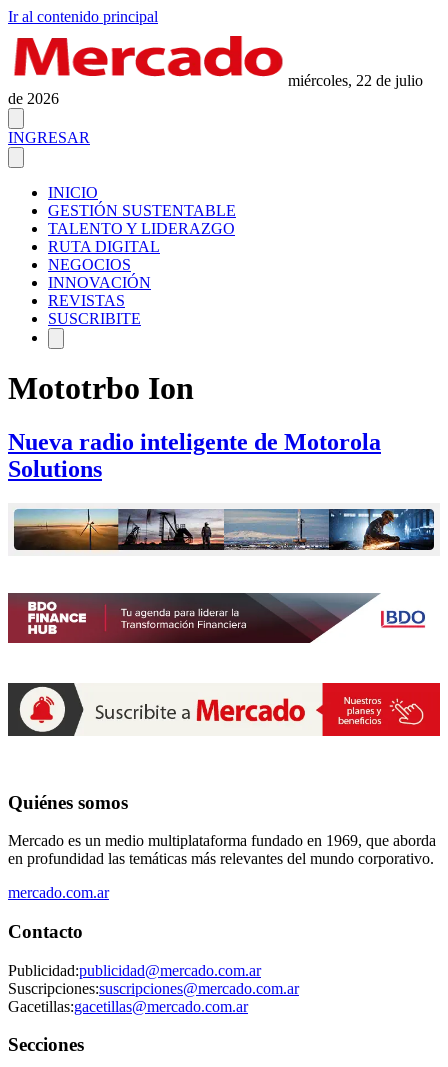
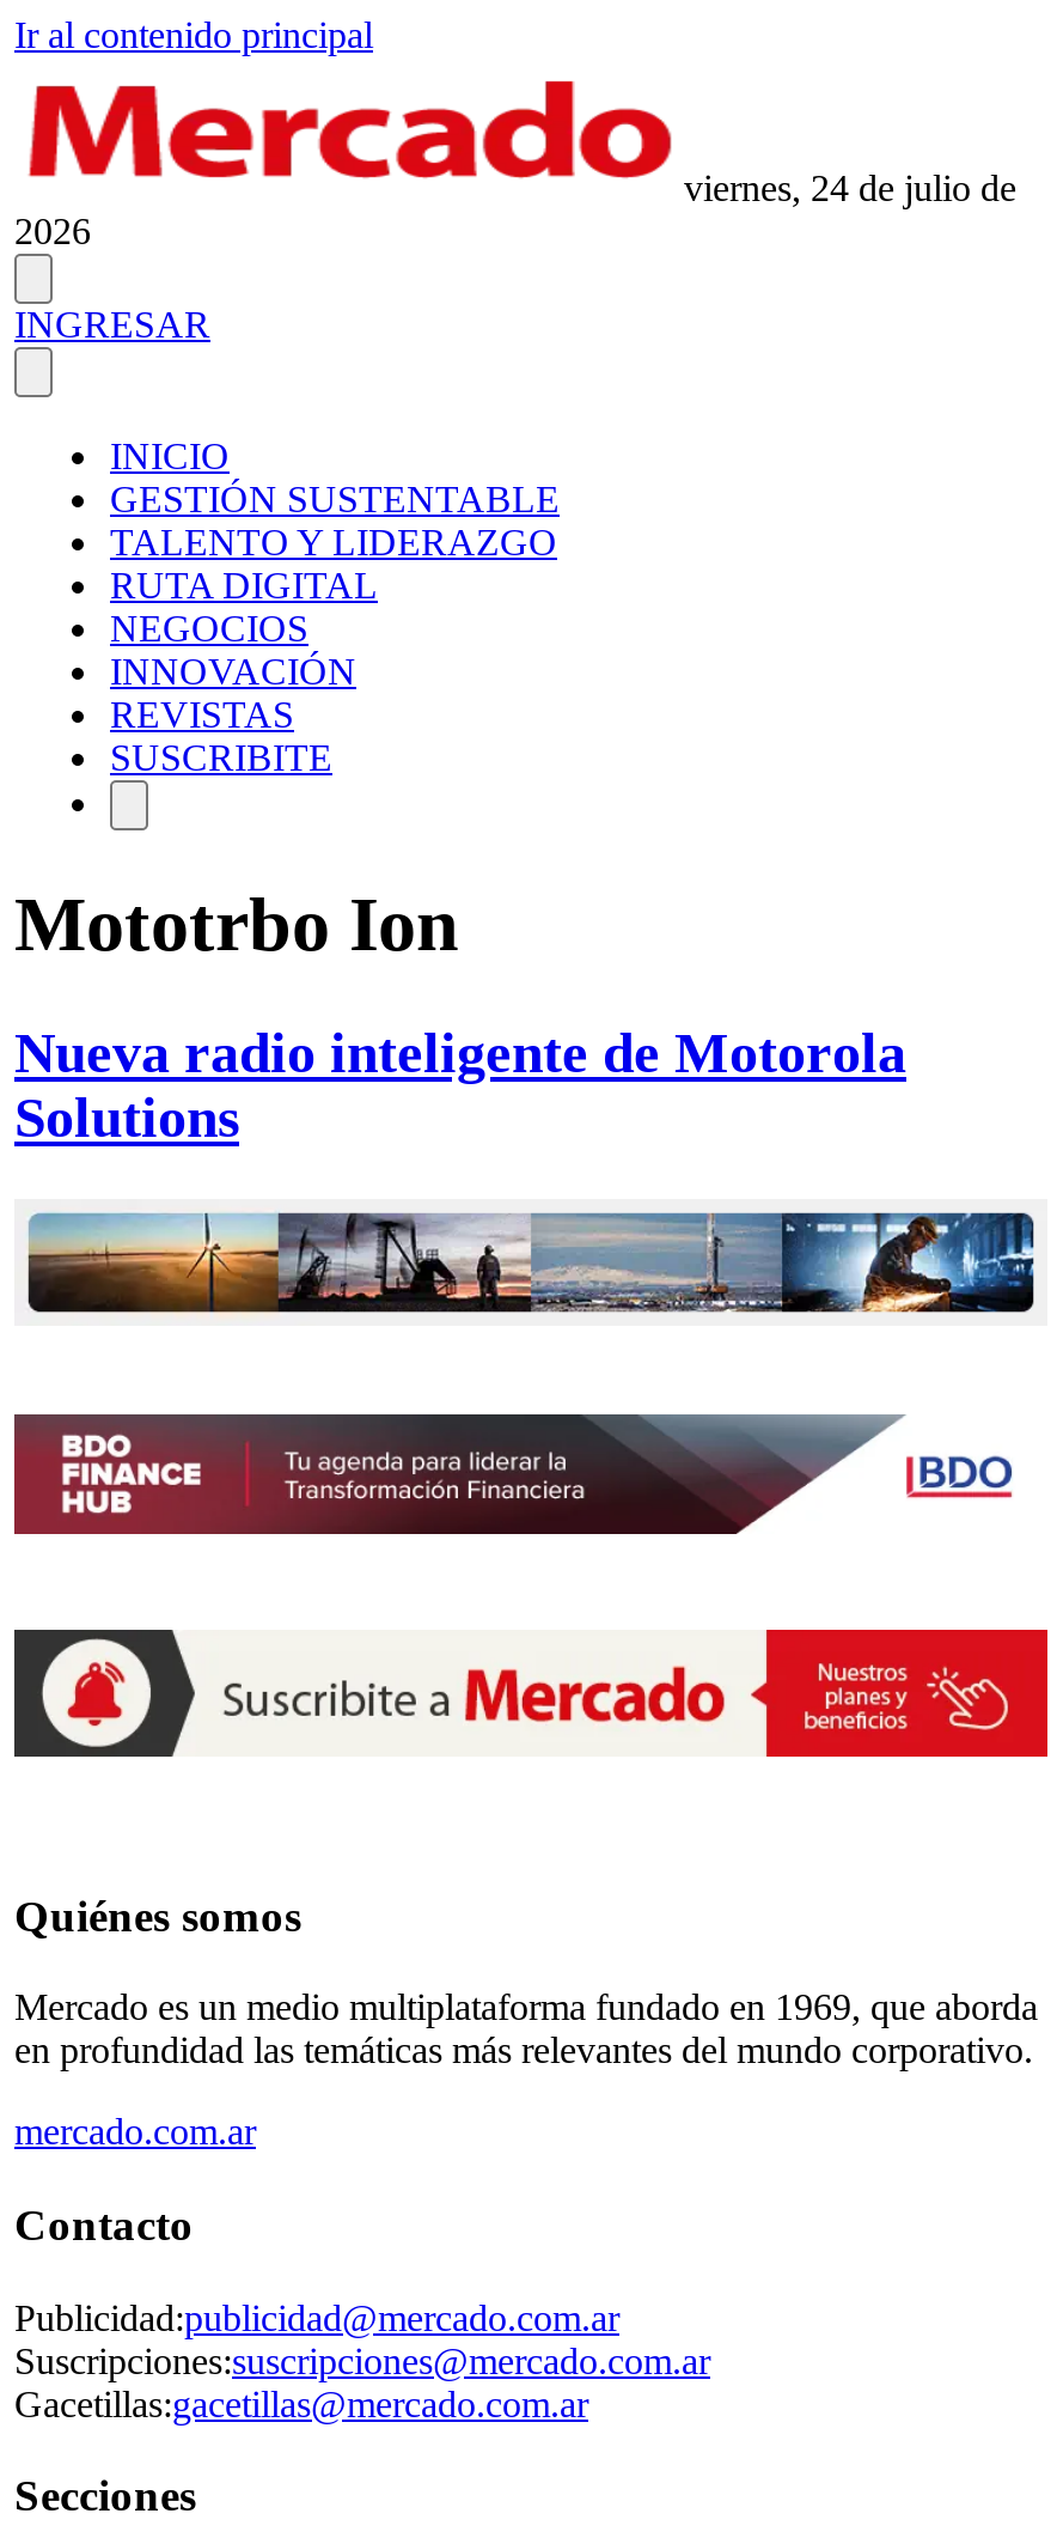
- miércoles, 22 de julio
- de 2026
+ viernes, 24 de julio de
+ 2026
